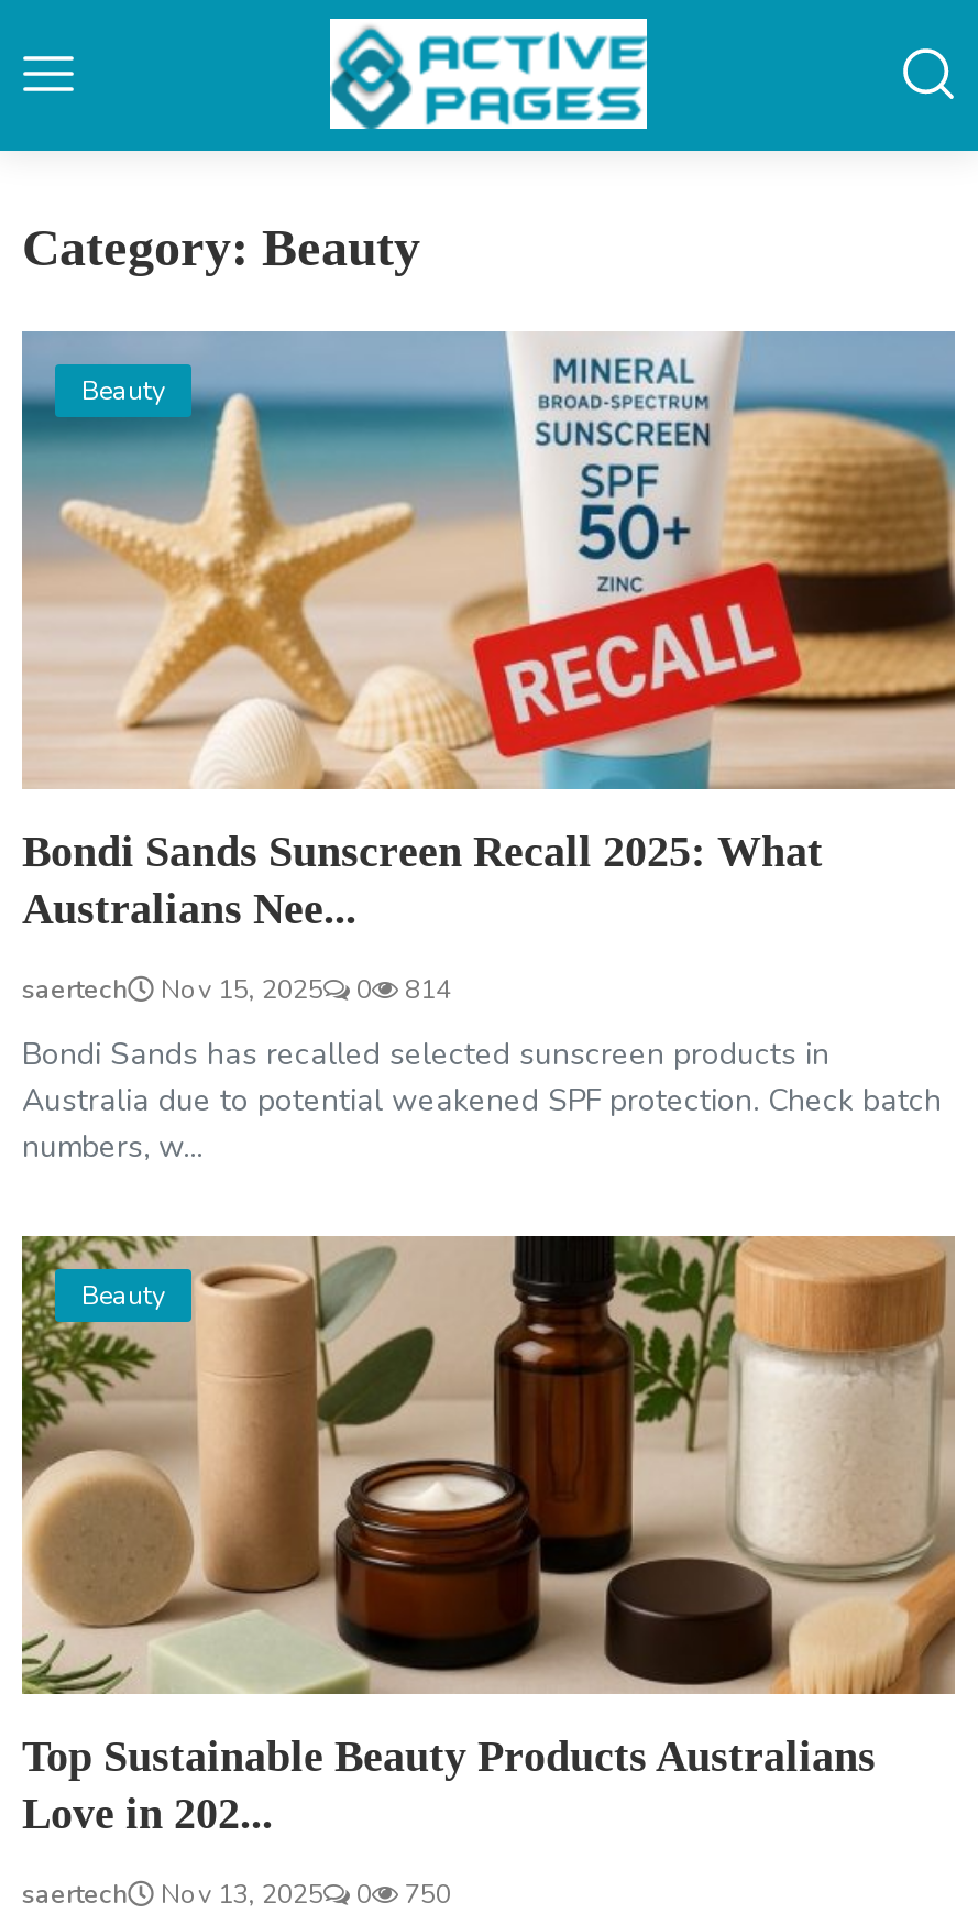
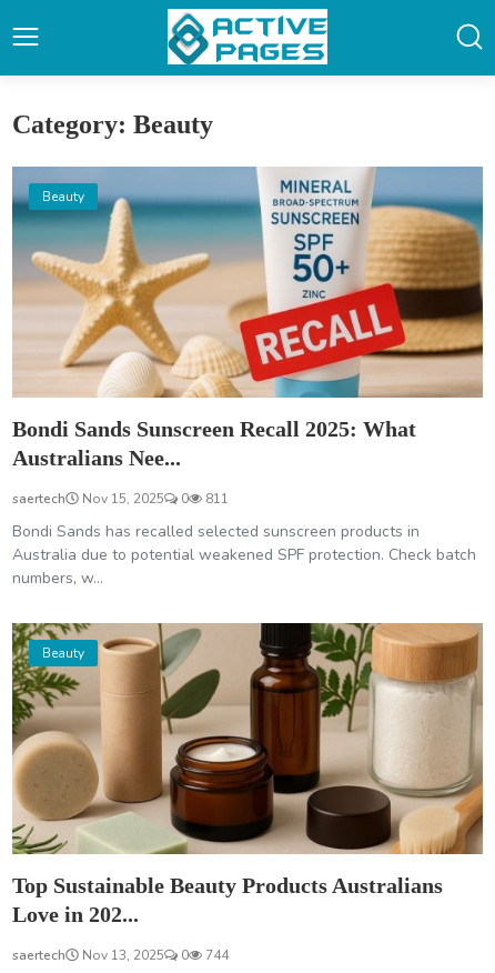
- 814
+ 811

- 750
+ 744
